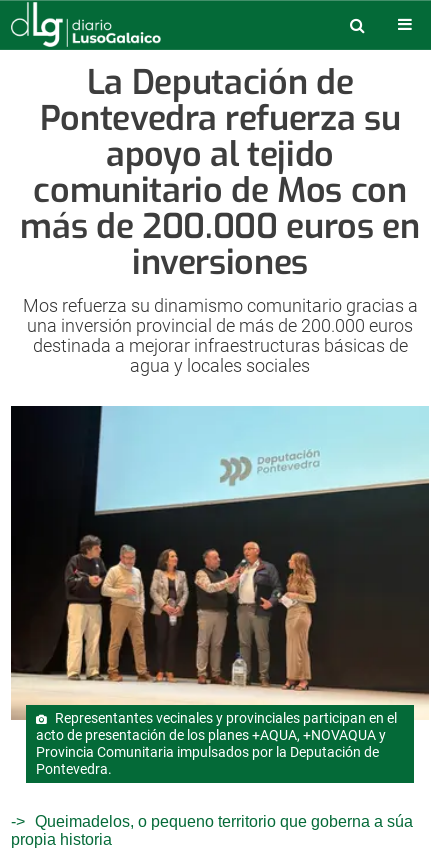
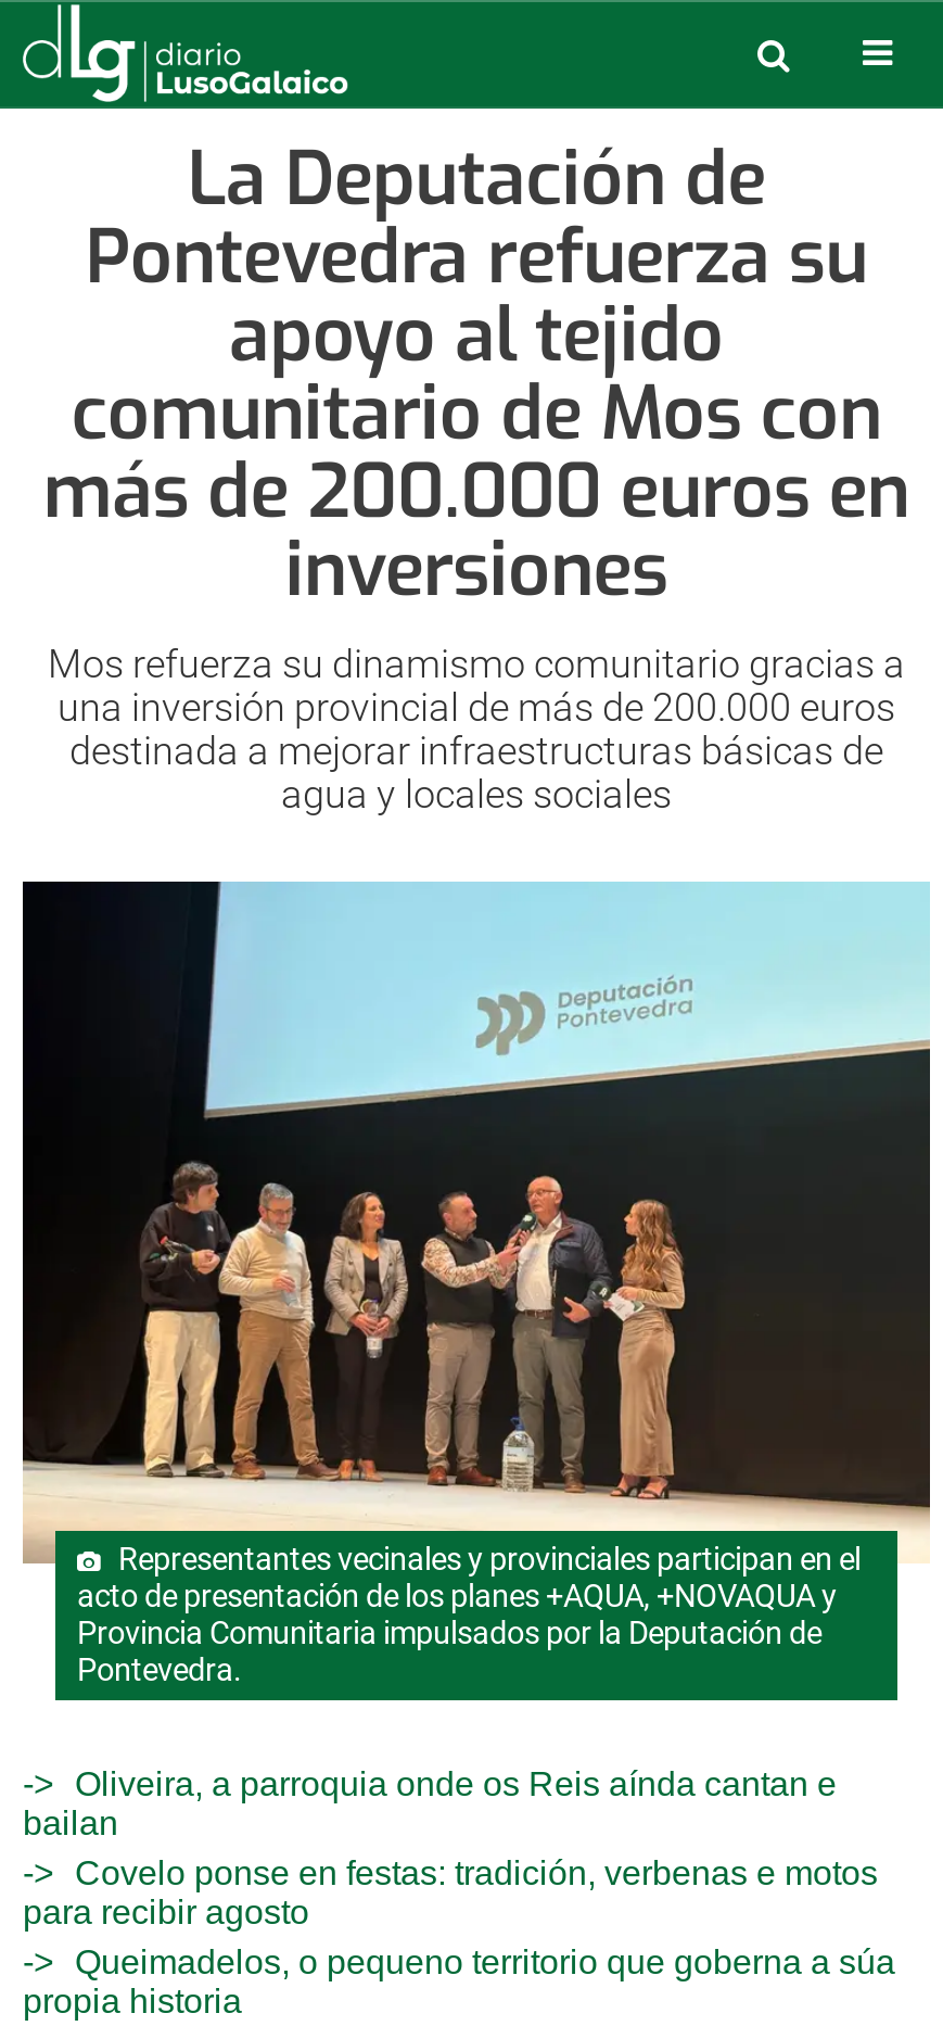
+ Oliveira, a parroquia onde os Reis aínda cantan e
+ bailan
+ Covelo ponse en festas: tradición, verbenas e motos
+ para recibir agosto
